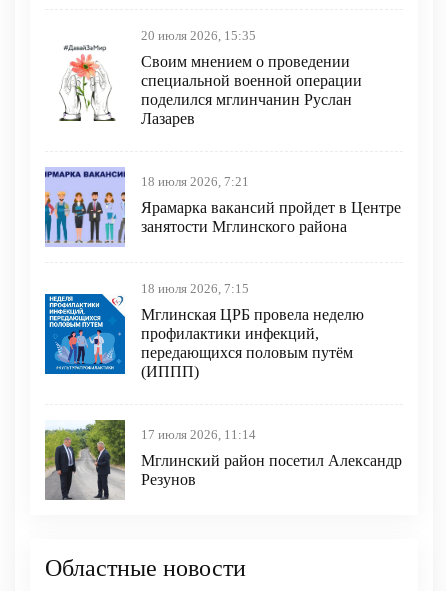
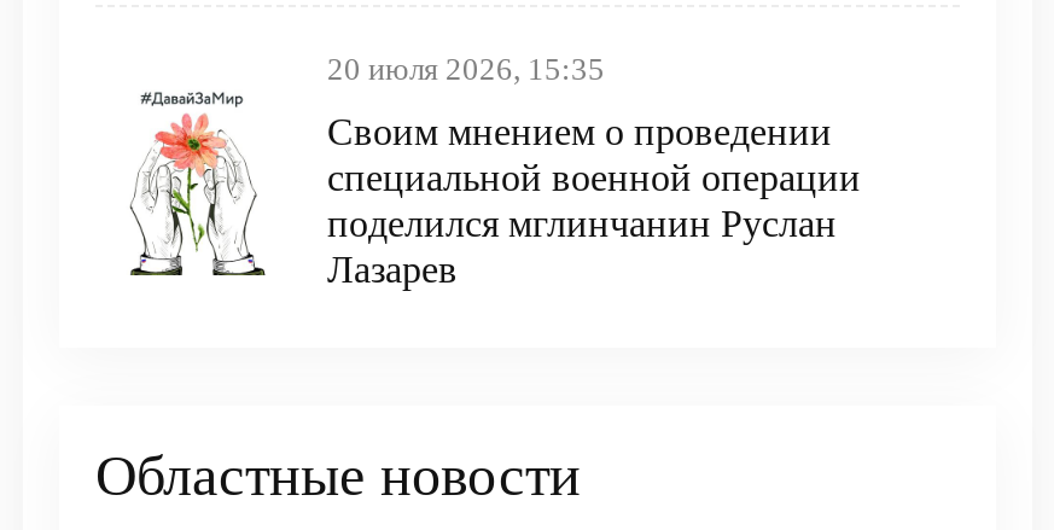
- [image]
- 18 июля 2026, 7:21
- Ярамарка вакансий пройдет в Центре
- занятости Мглинского района

- [image]
- 18 июля 2026, 7:15
- Мглинская ЦРБ провела неделю
- профилактики инфекций,
- передающихся половым путём
- (ИППП)

- [image]
- 17 июля 2026, 11:14
- Мглинский район посетил Александр
- Резунов
